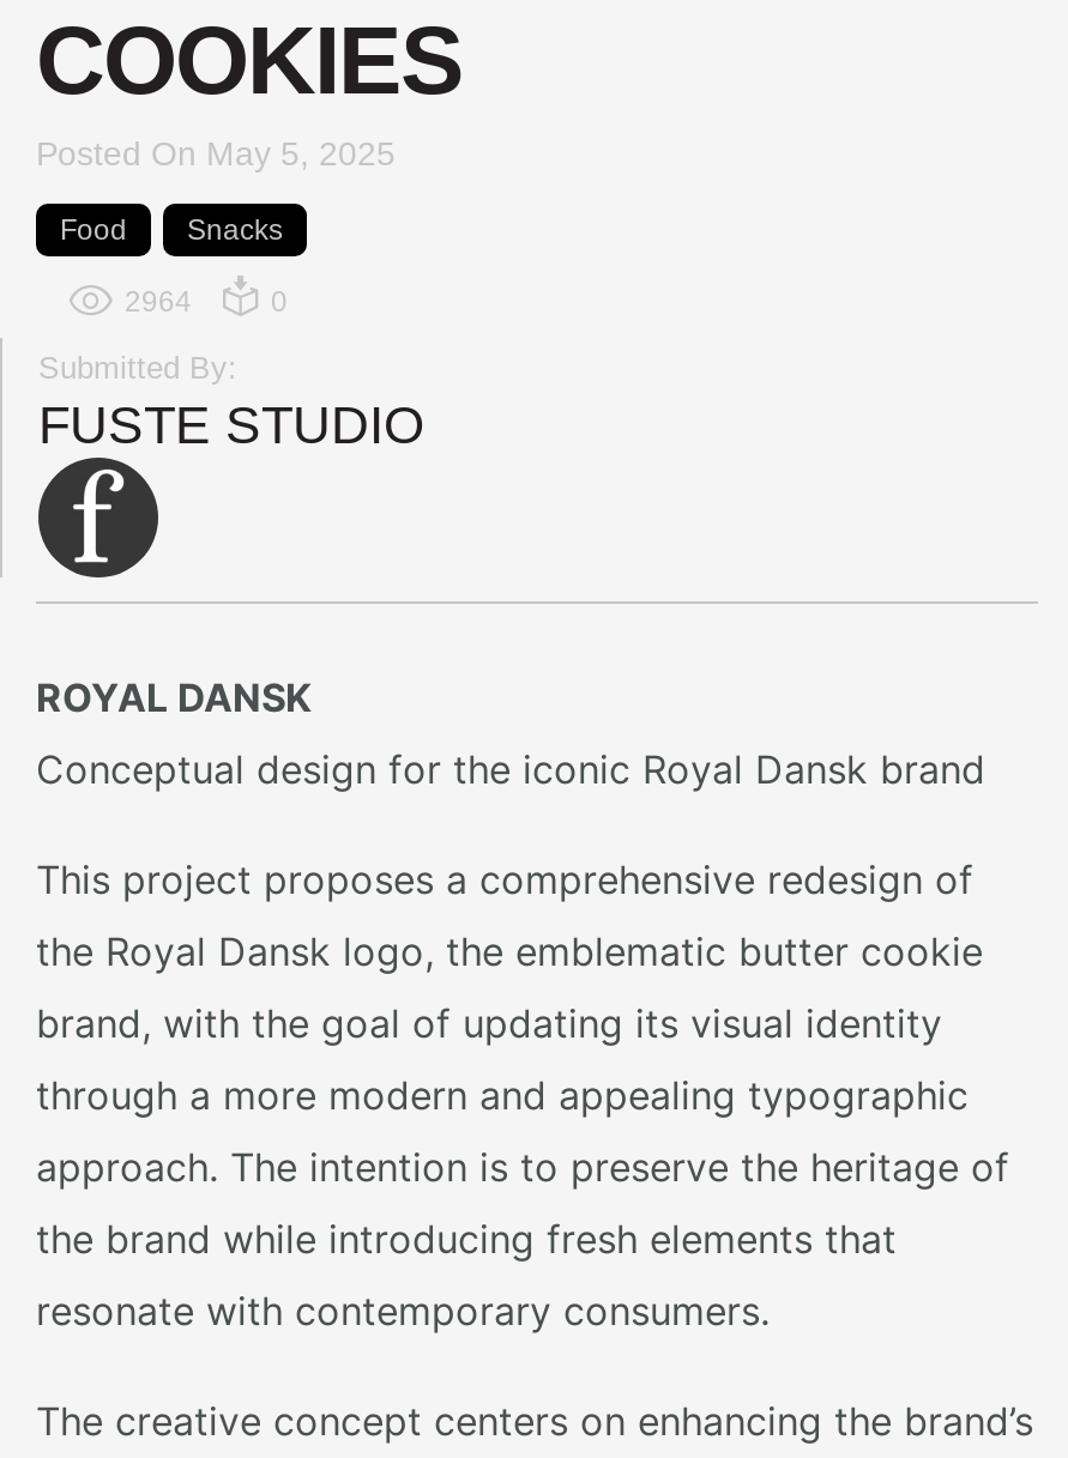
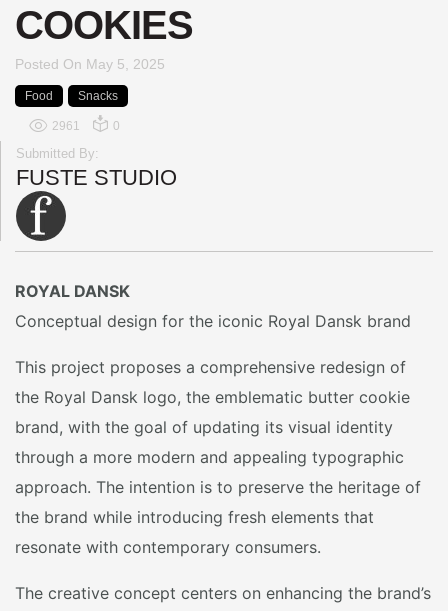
- 2964
+ 2961
